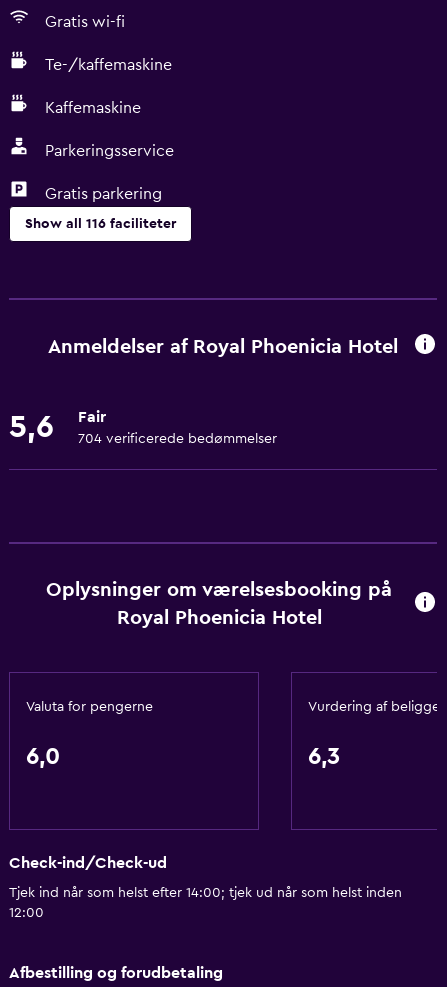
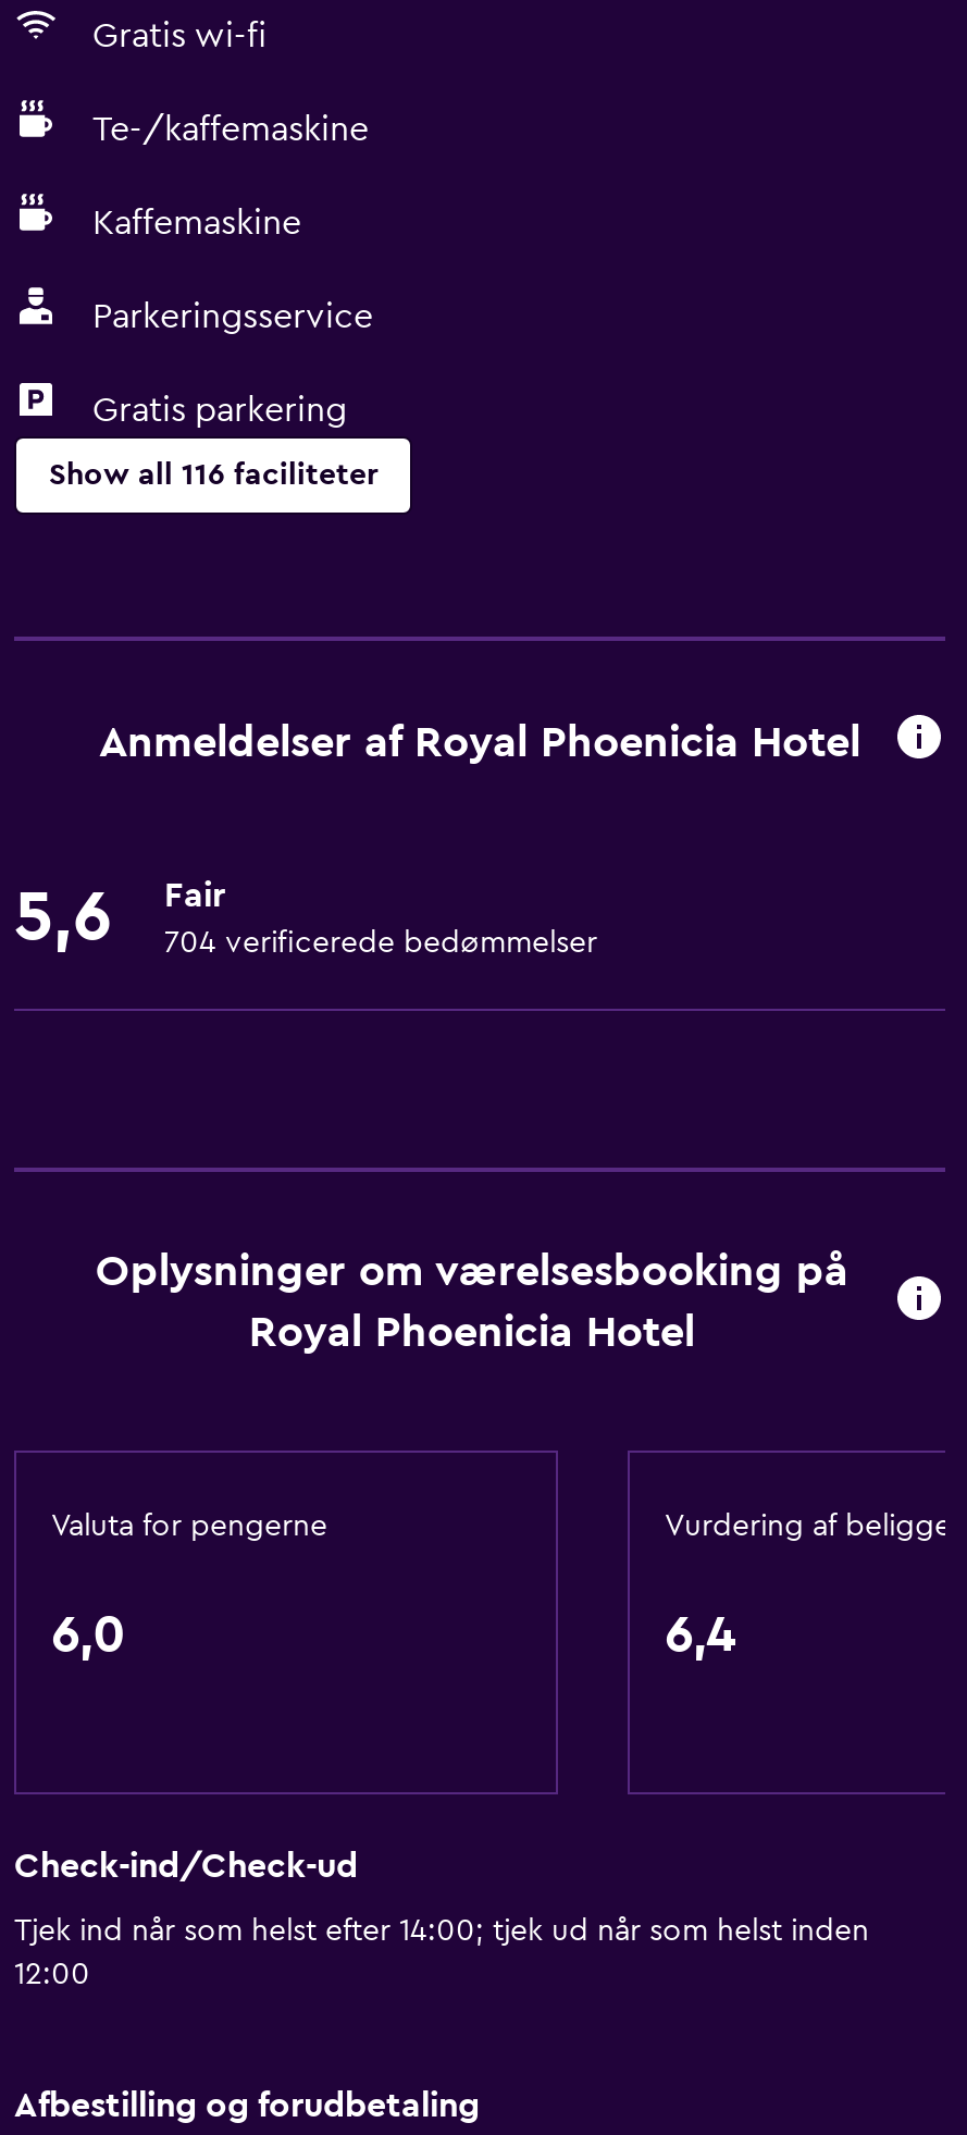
- 6,3
+ 6,4
